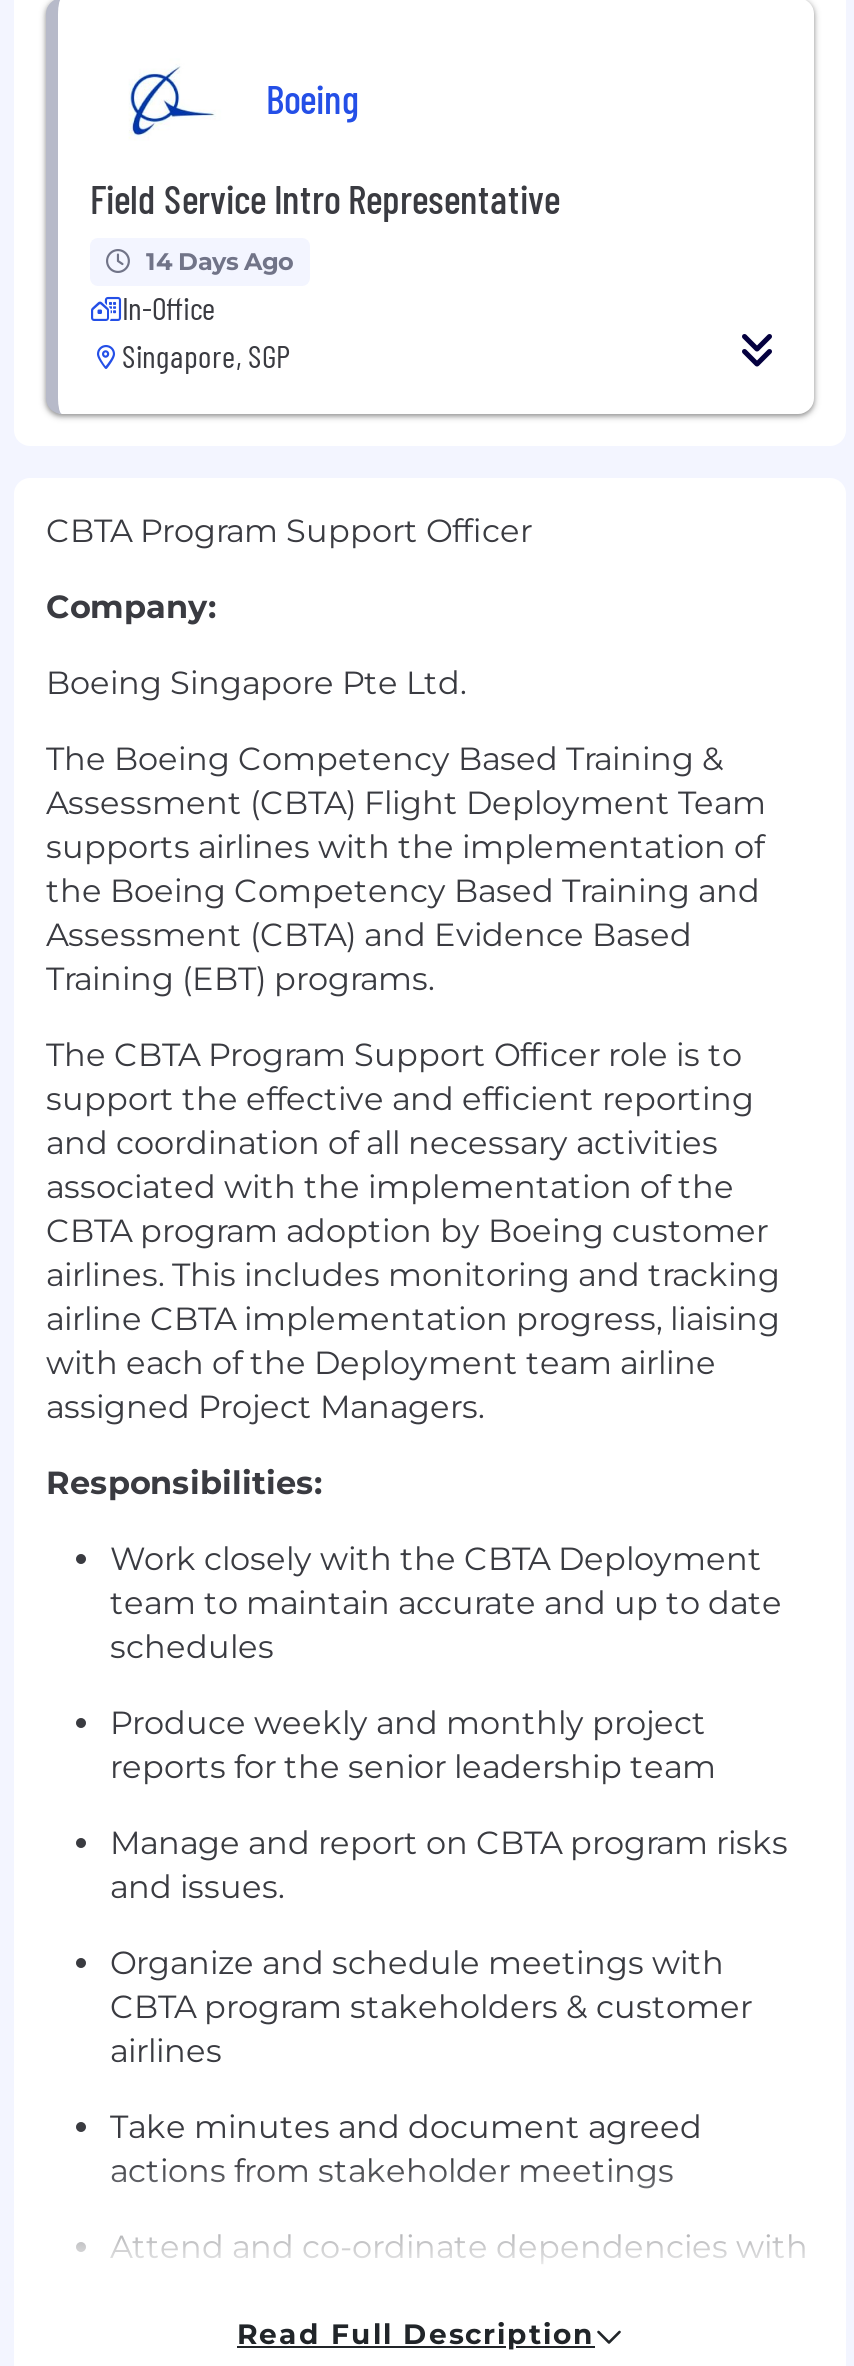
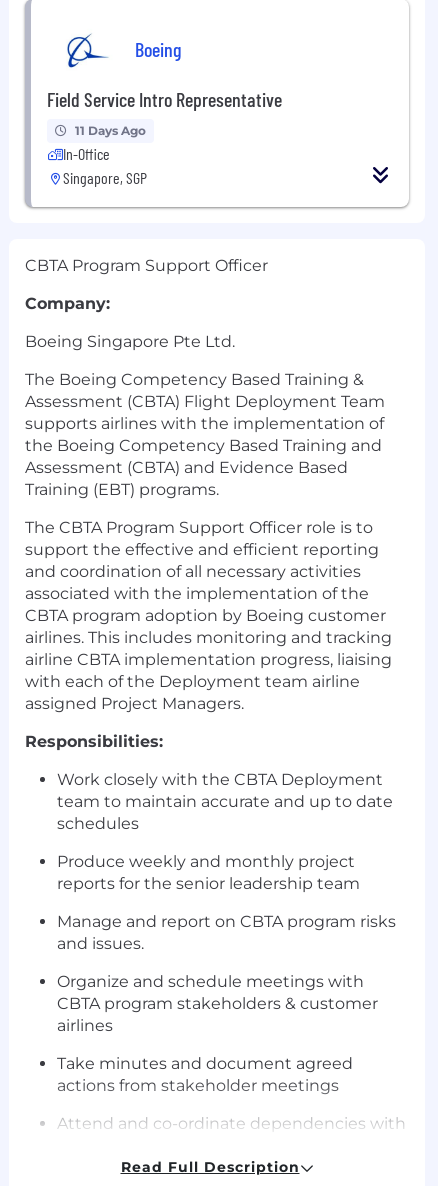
- 14 Days Ago
+ 11 Days Ago
